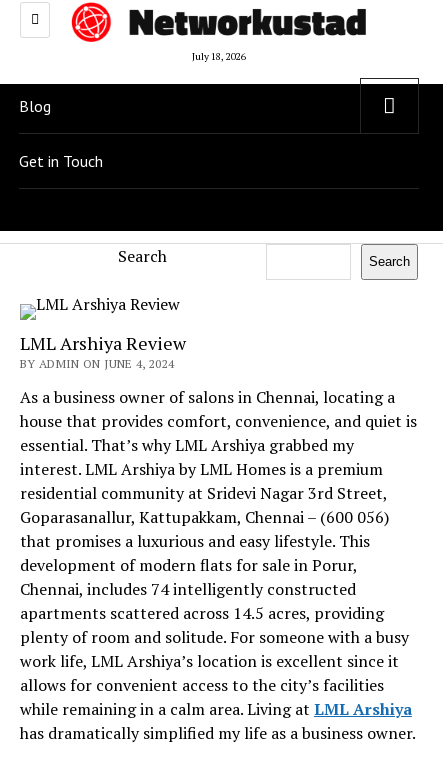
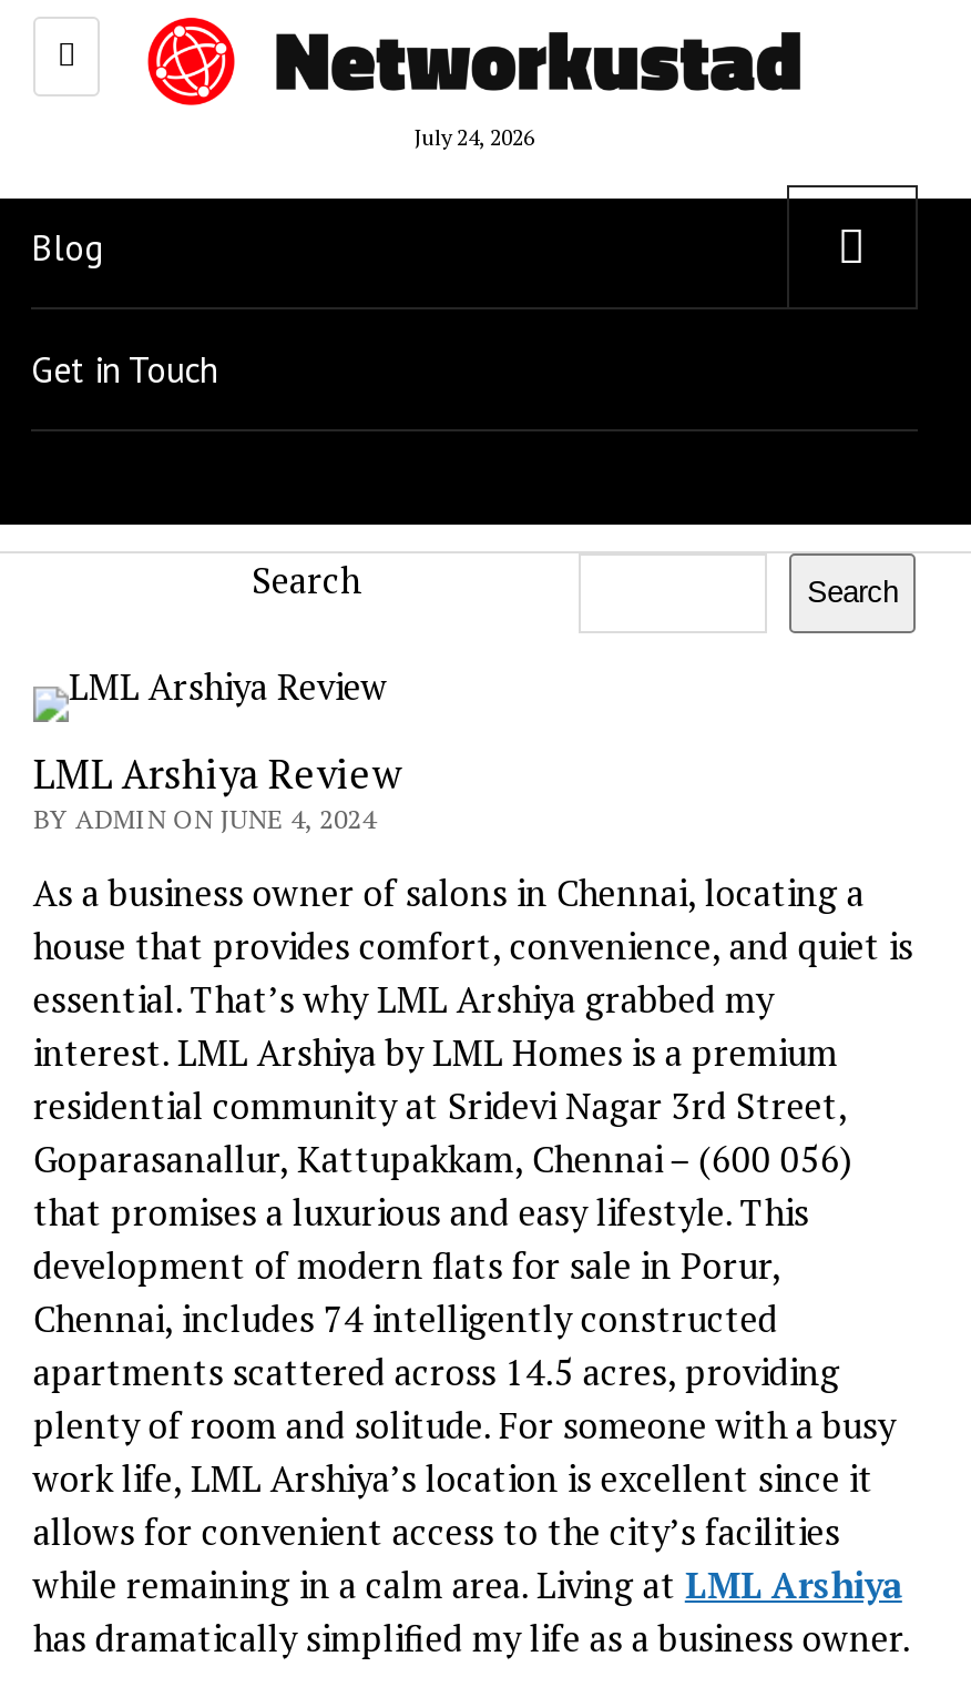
- July 18, 2026
+ July 24, 2026
